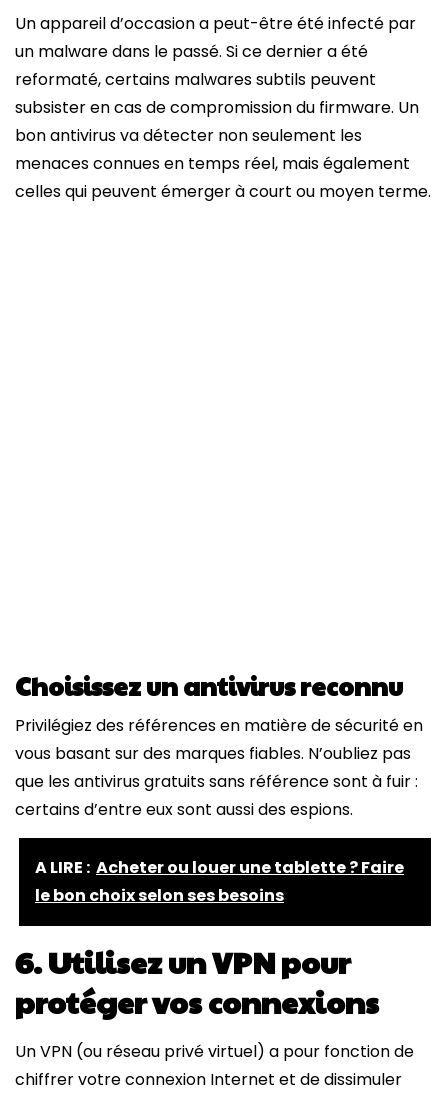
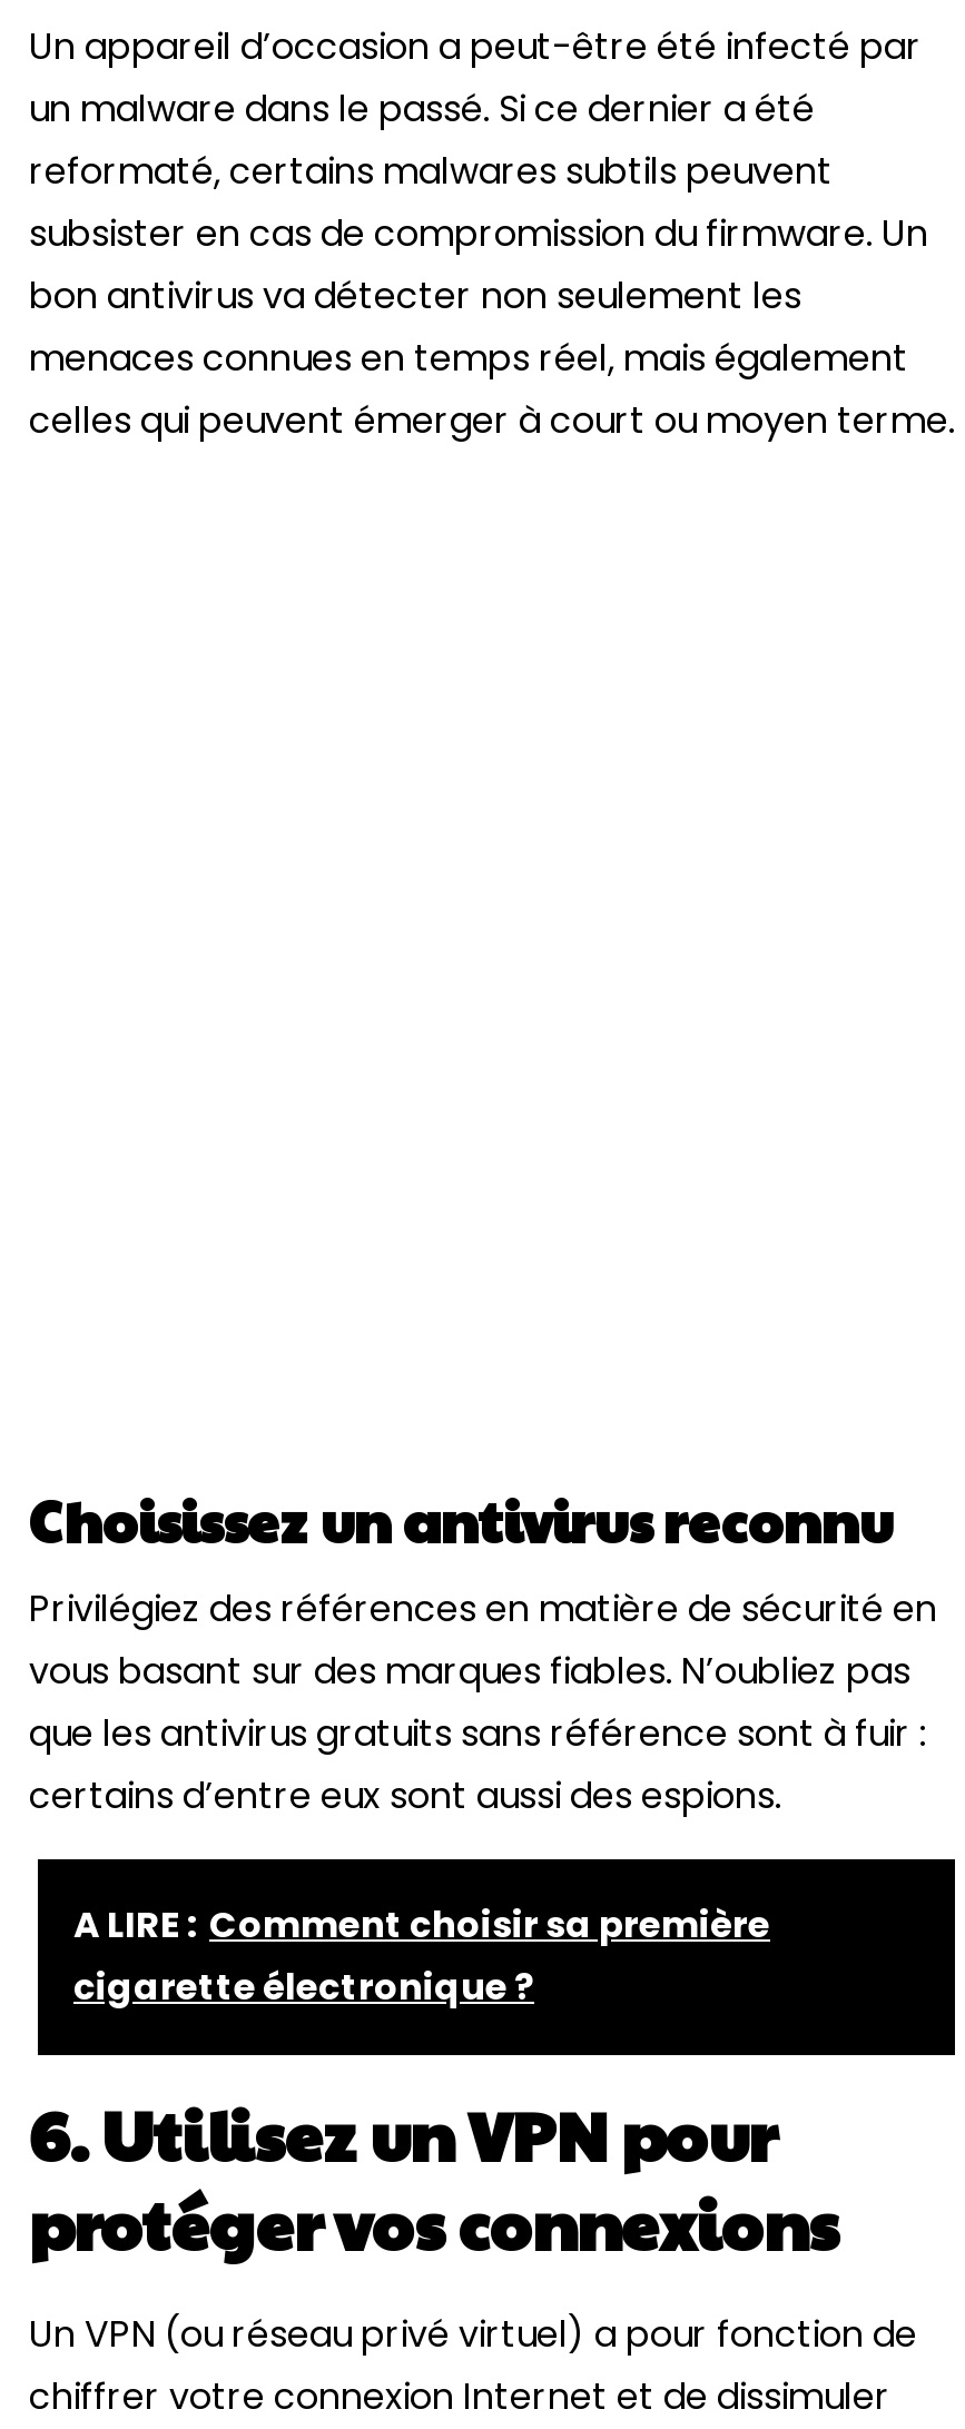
- A LIRE : Acheter ou louer une tablette ? Faire
- le bon choix selon ses besoins
+ A LIRE : Comment choisir sa première
+ cigarette électronique ?
